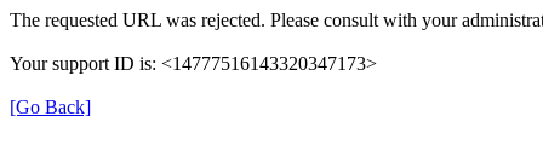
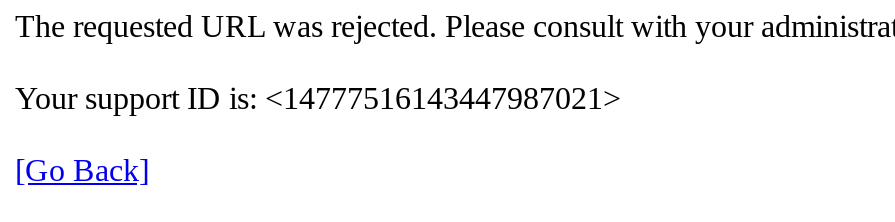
- Your support ID is: <14777516143320347173>
+ Your support ID is: <14777516143447987021>
